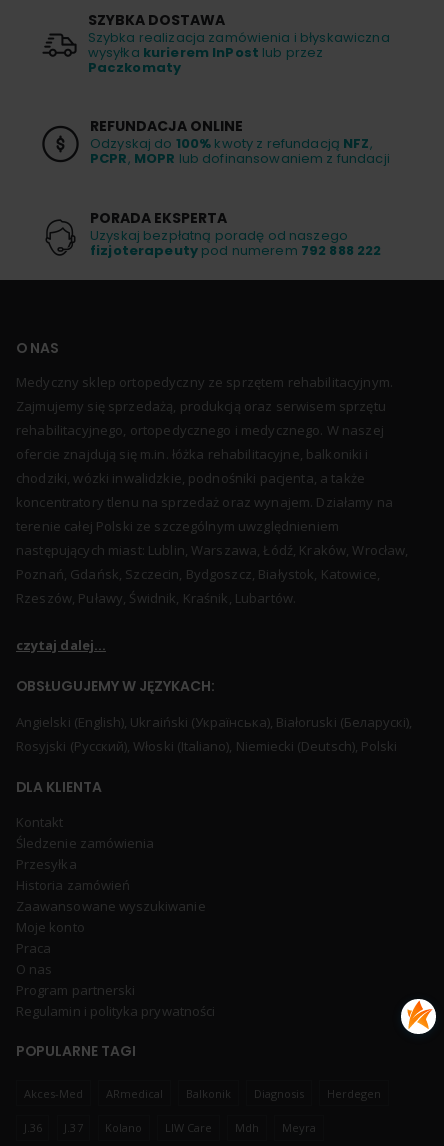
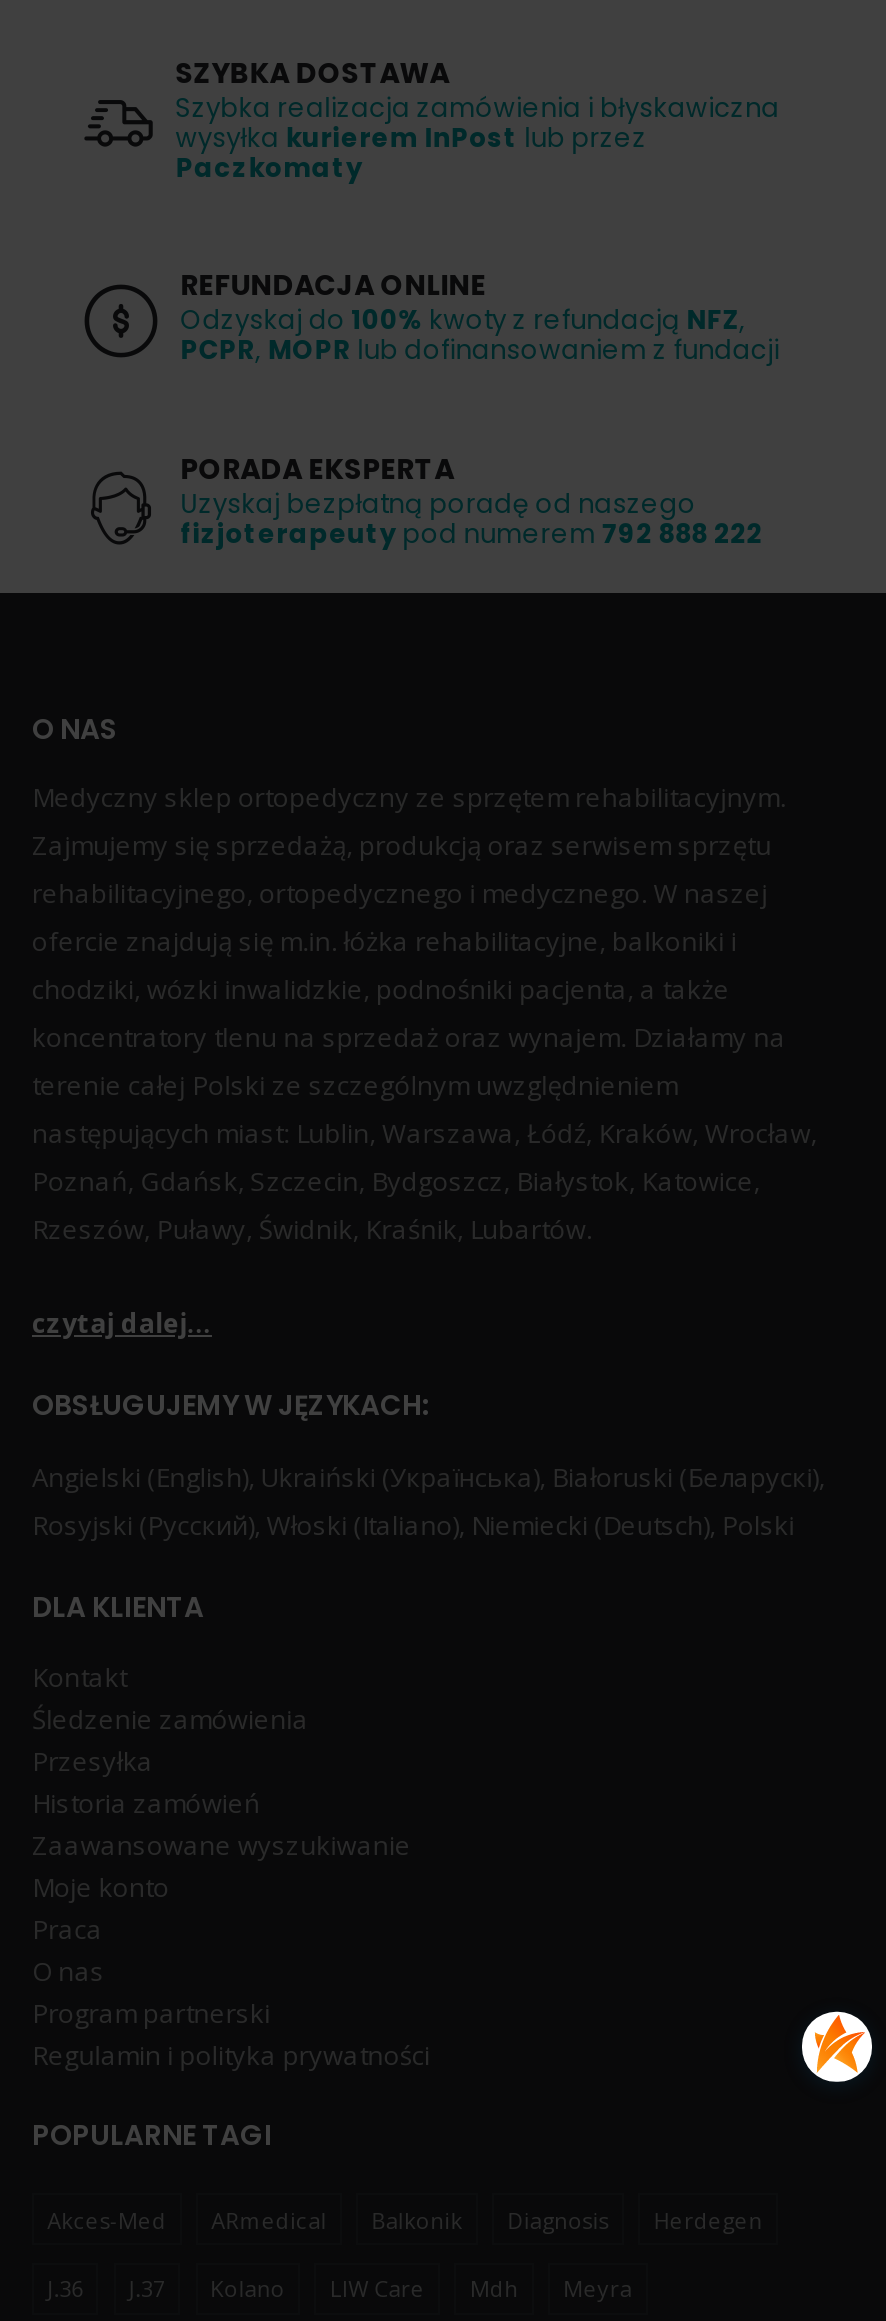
- [image]
+ [image]
